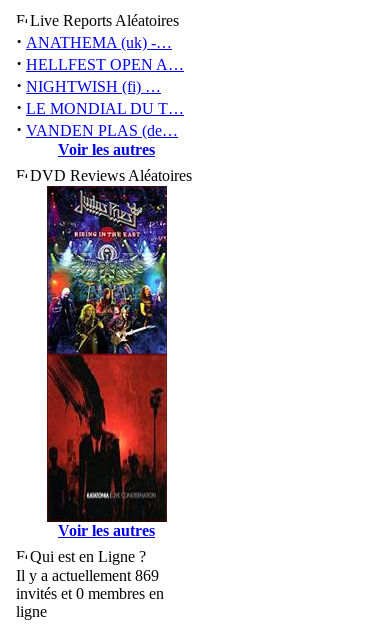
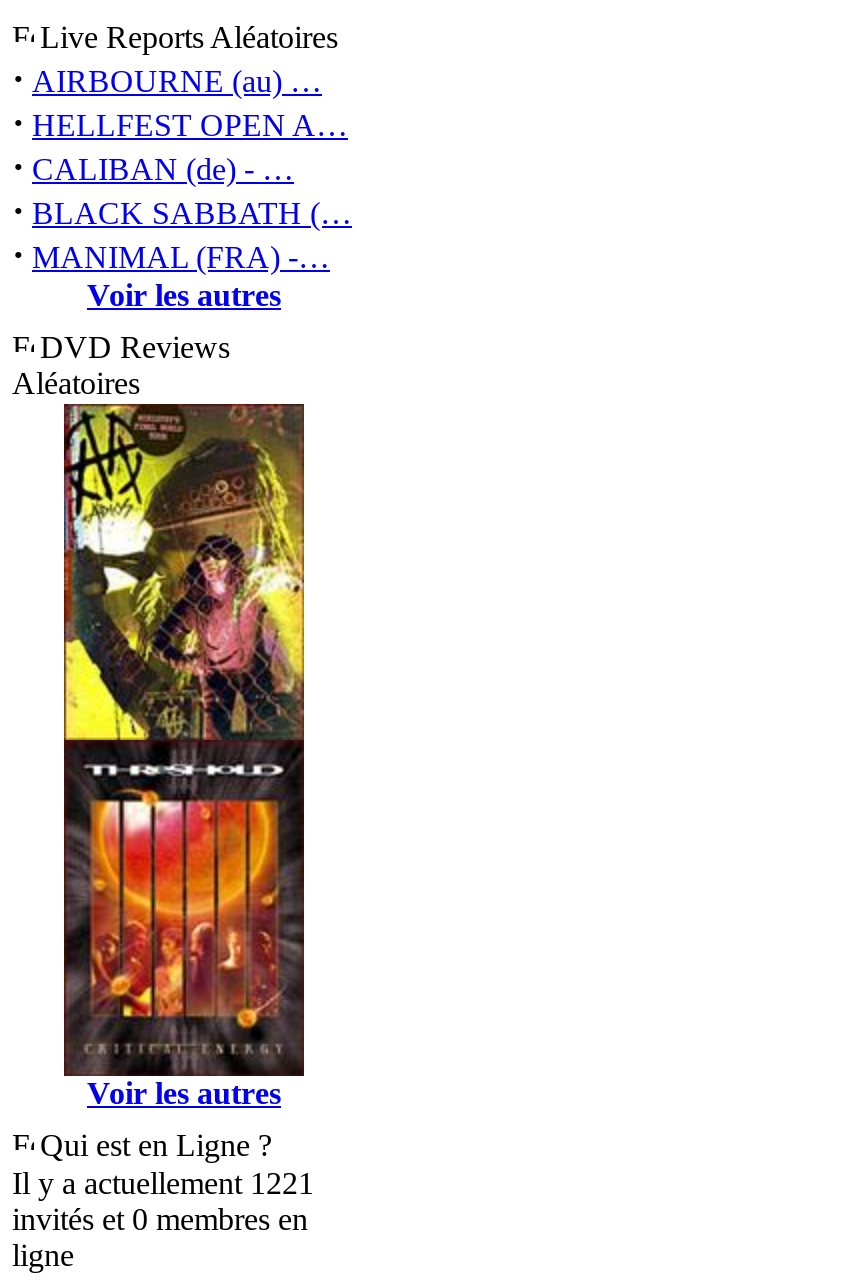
- · ANATHEMA (uk) -…
+ · AIRBOURNE (au) …

- · NIGHTWISH (fi) …
- · LE MONDIAL DU T…
- · VANDEN PLAS (de…
+ · CALIBAN (de) - …
+ · BLACK SABBATH (…
+ · MANIMAL (FRA) -…

- [image]
+ [image]

- Il y a actuellement 869
+ Il y a actuellement 1221
